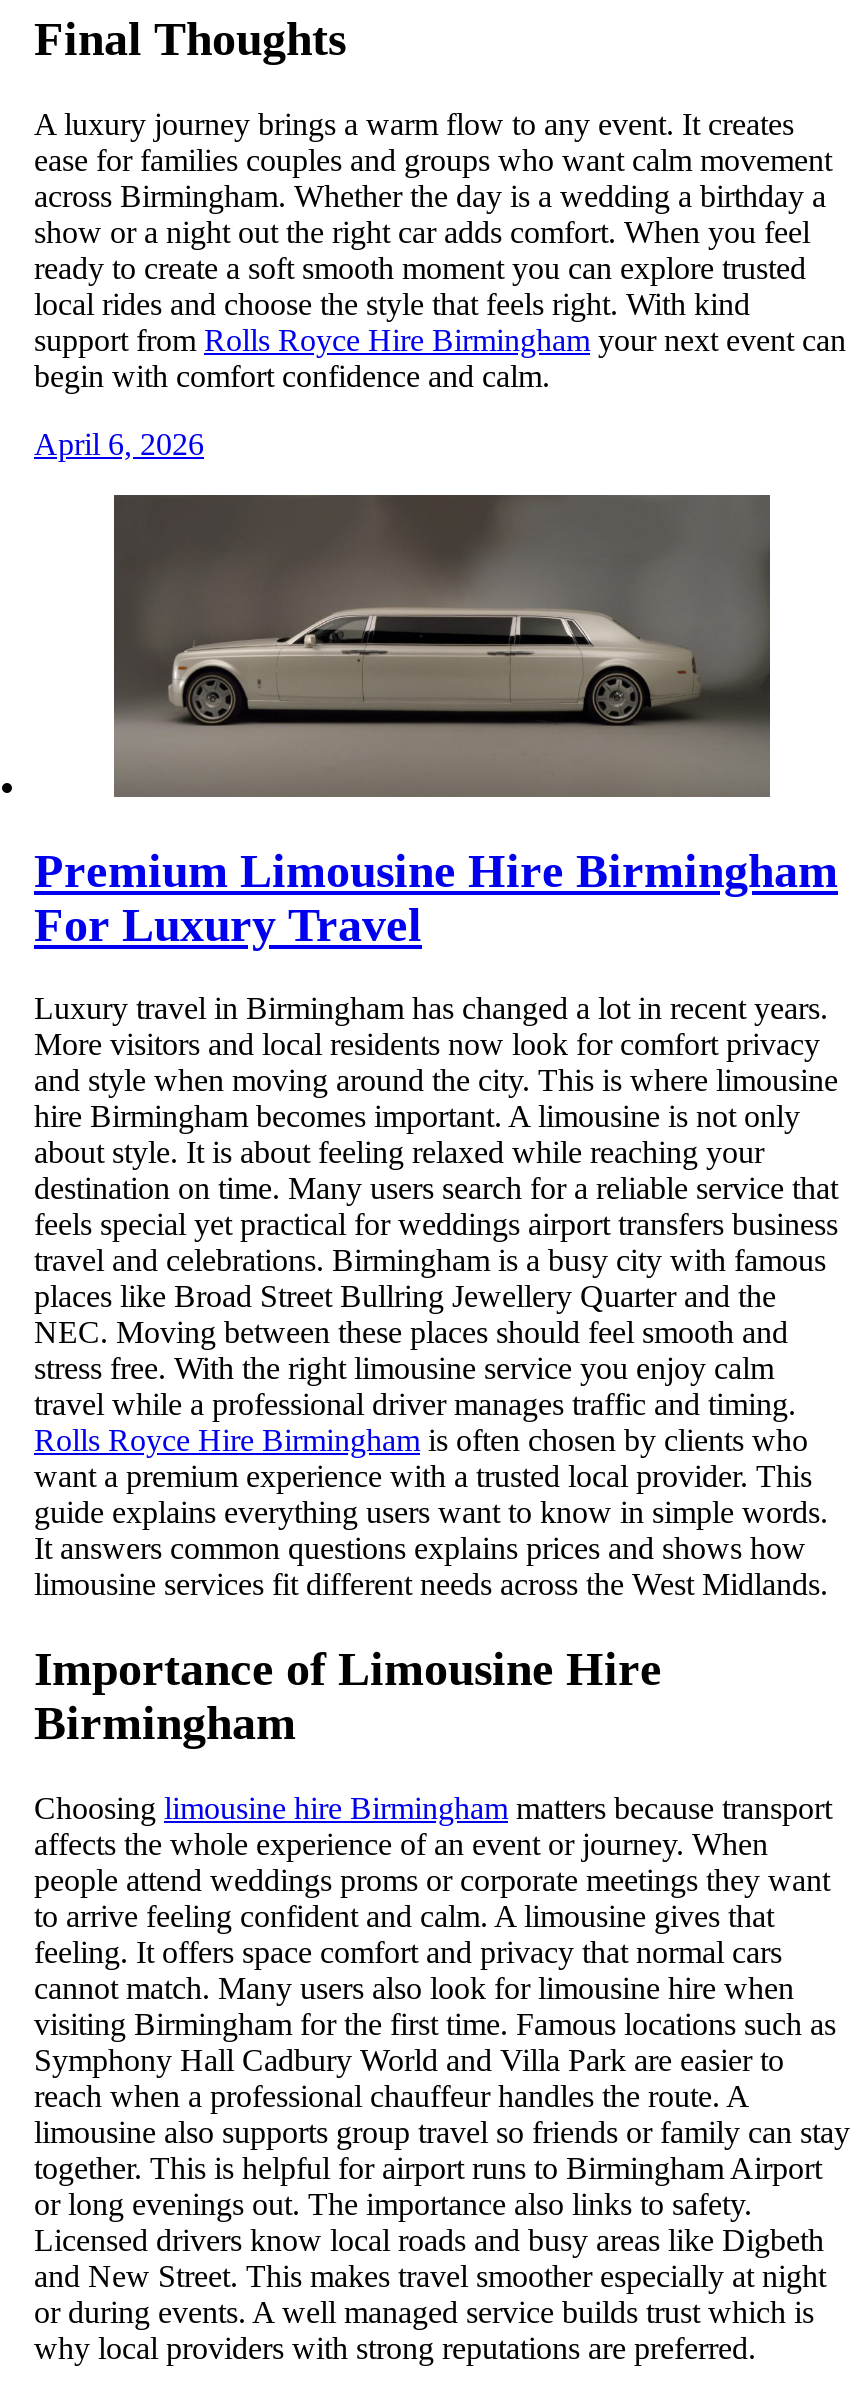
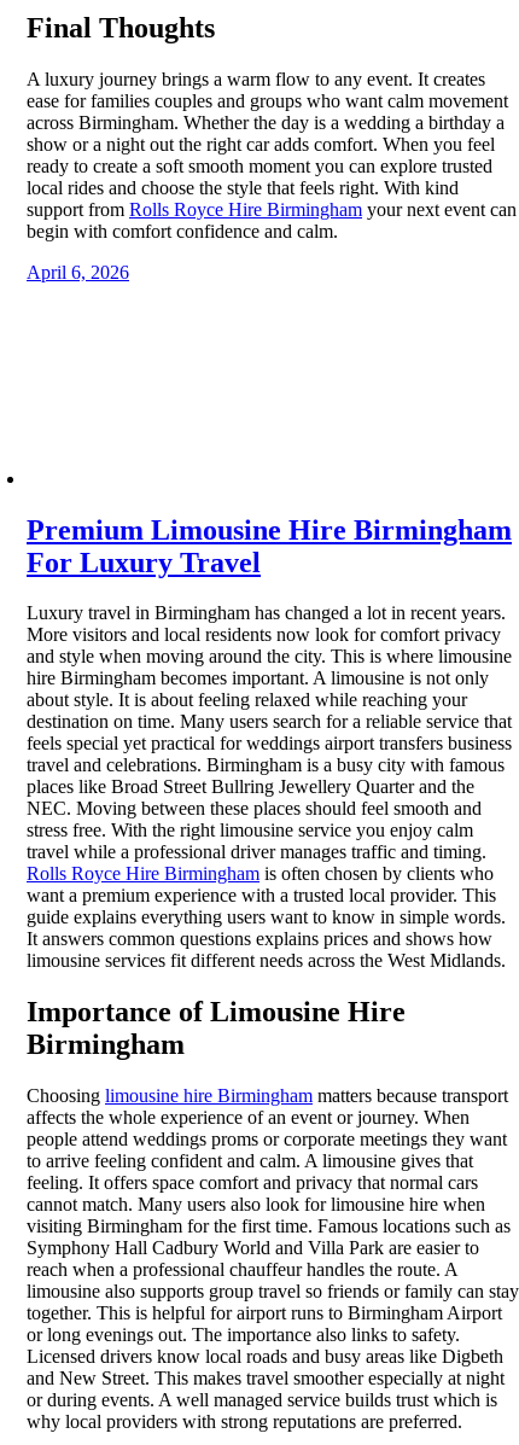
- [image]
